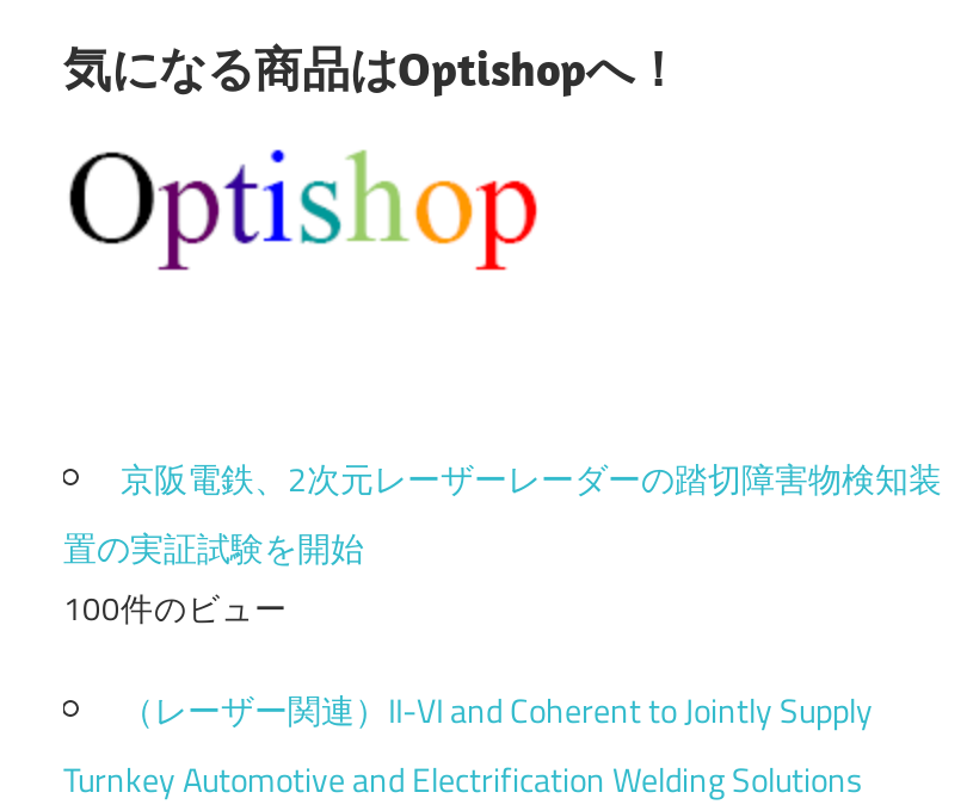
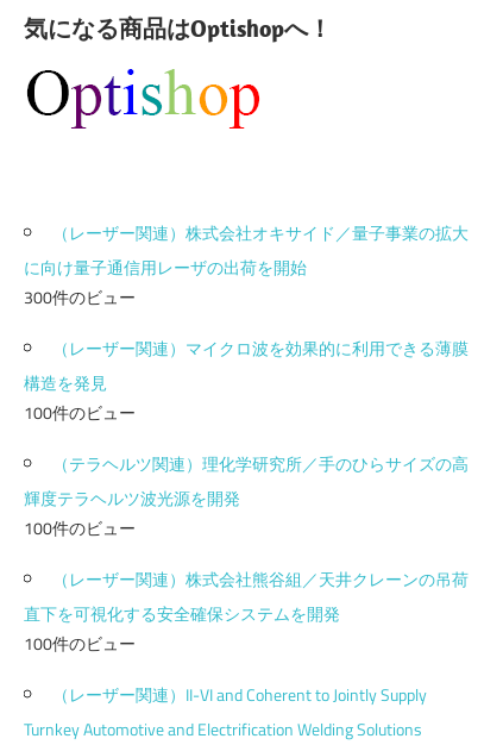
- 京阪電鉄、2次元レーザーレーダーの踏切障害物検知装
- 置の実証試験を開始
+ （レーザー関連）株式会社オキサイド／量子事業の拡大
+ に向け量子通信用レーザの出荷を開始
+ 300件のビュー
+ （レーザー関連）マイクロ波を効果的に利用できる薄膜
+ 構造を発見
+ 100件のビュー
+ （テラヘルツ関連）理化学研究所／手のひらサイズの高
+ 輝度テラヘルツ波光源を開発
+ 100件のビュー
+ （レーザー関連）株式会社熊谷組／天井クレーンの吊荷
+ 直下を可視化する安全確保システムを開発
